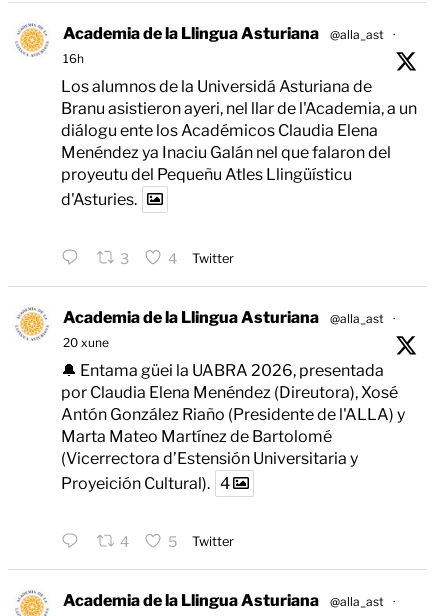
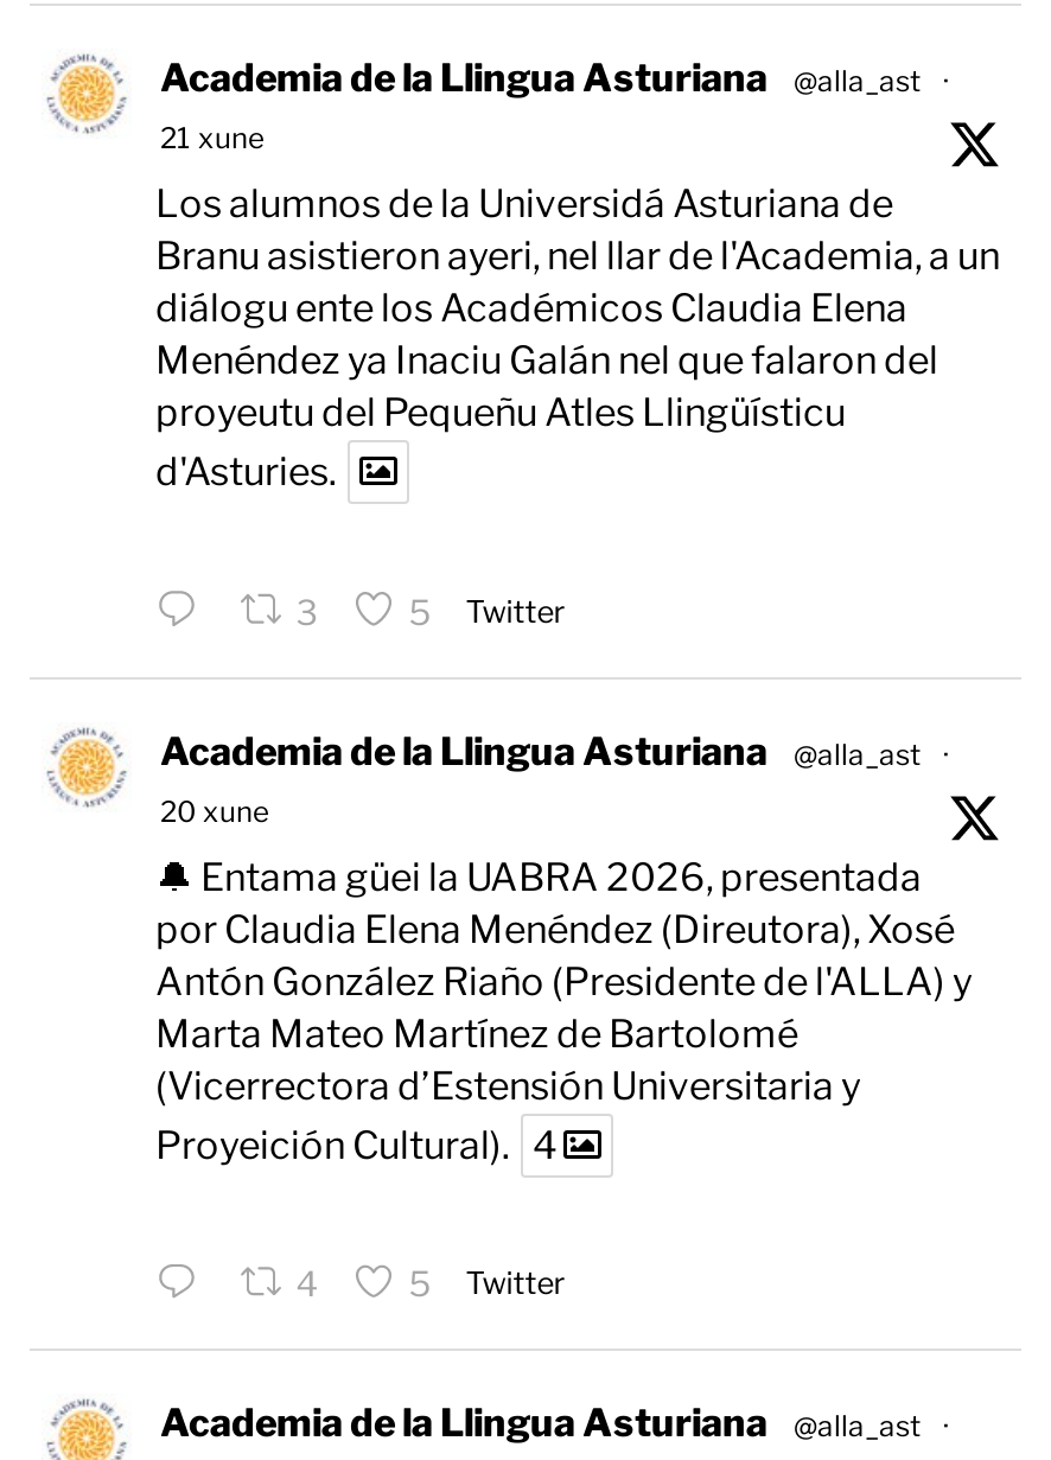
- 16h
+ 21 xune

- 4 Twitter
+ 5 Twitter
